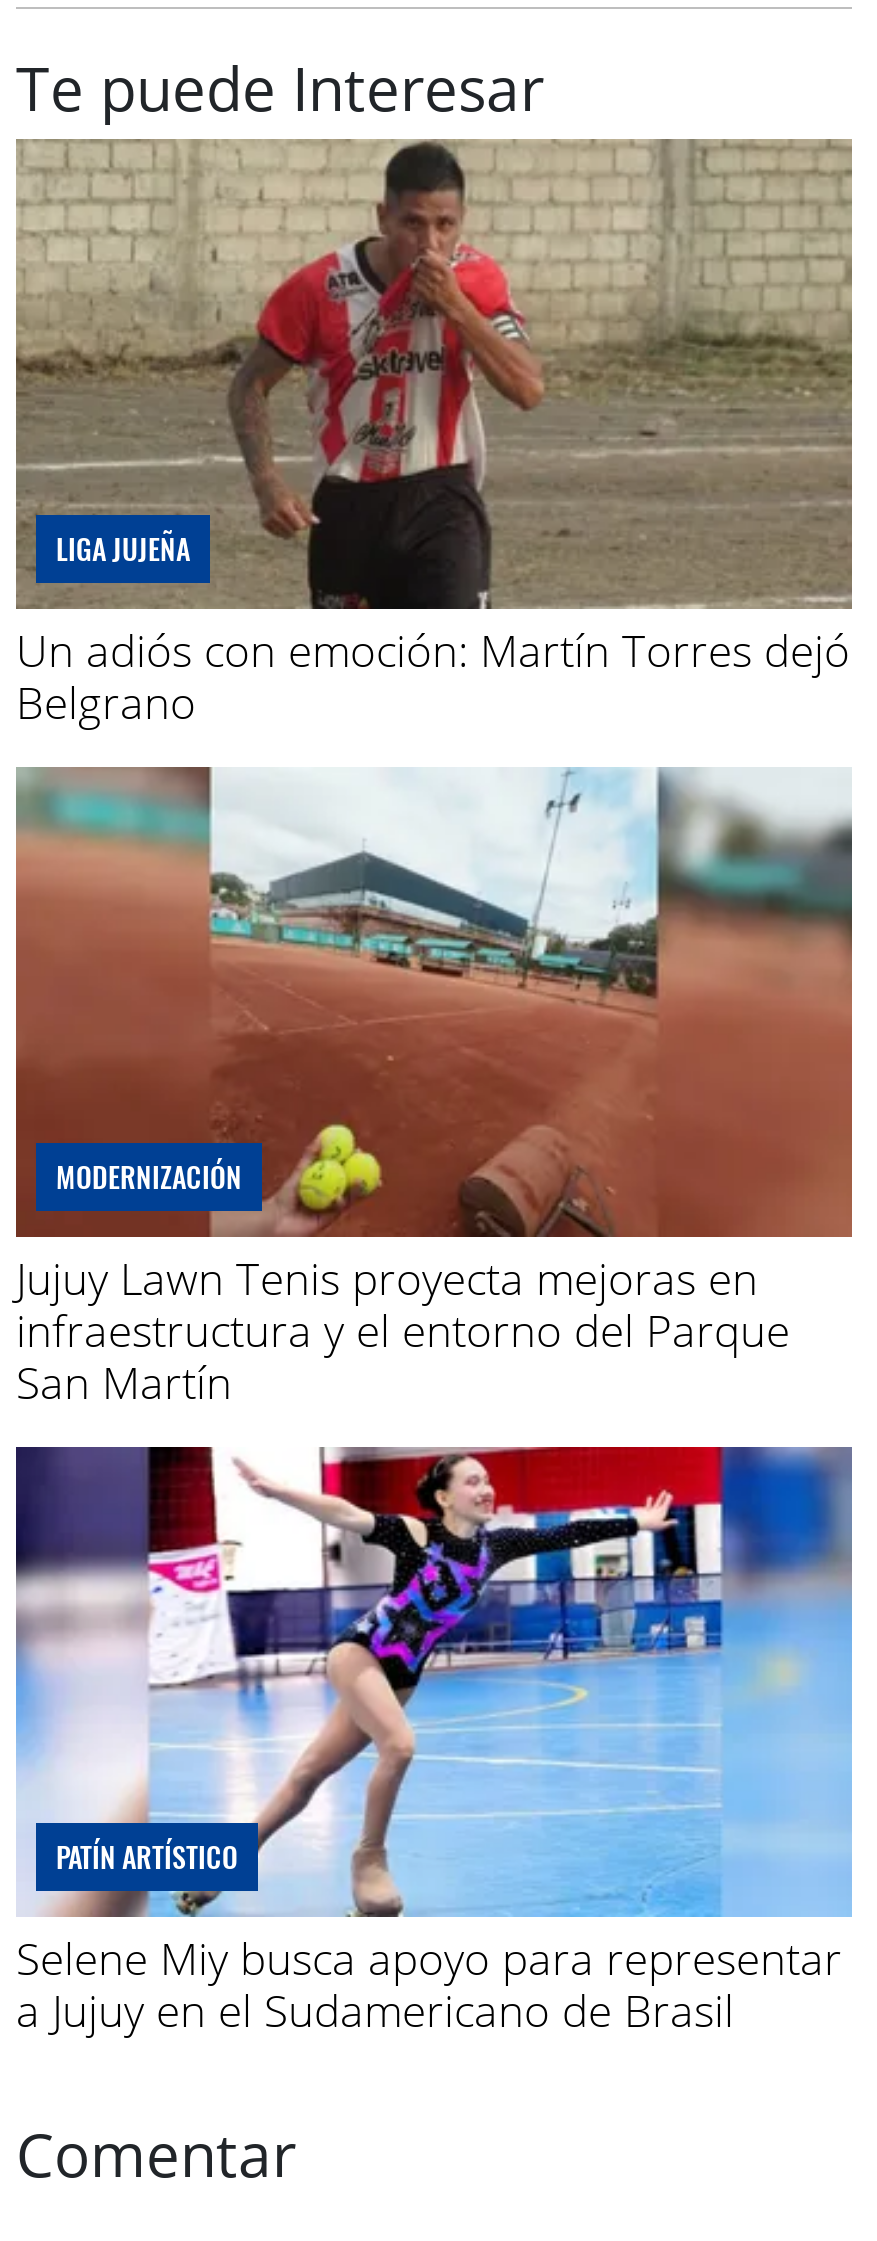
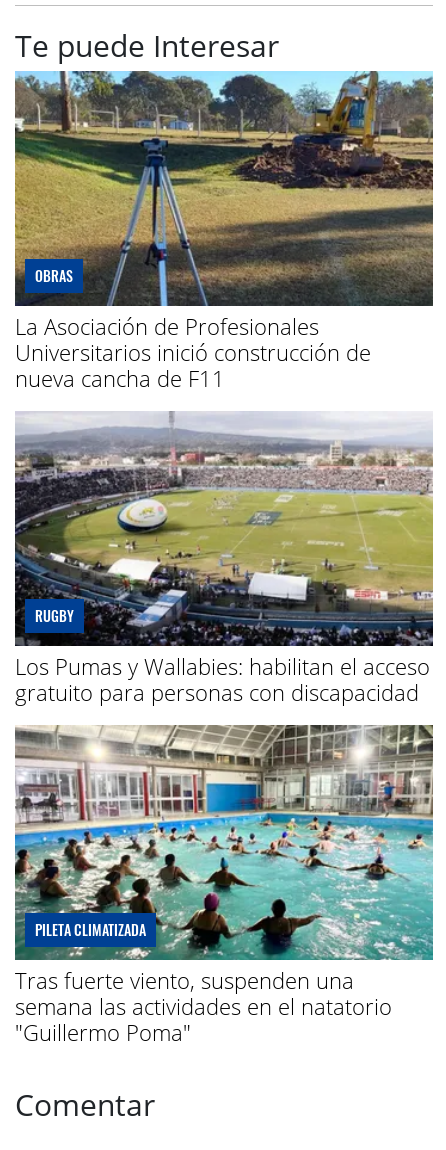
- [image]
- LIGA JUJEÑA
+ [image]
+ OBRAS

- Un adiós con emoción: Martín Torres dejó
- Belgrano
+ La Asociación de Profesionales
+ Universitarios inició construcción de
+ nueva cancha de F11

- [image]
- MODERNIZACIÓN
+ [image]
+ RUGBY

- Jujuy Lawn Tenis proyecta mejoras en
- infraestructura y el entorno del Parque
- San Martín
+ Los Pumas y Wallabies: habilitan el acceso
+ gratuito para personas con discapacidad

- [image]
- PATÍN ARTÍSTICO
+ [image]
+ PILETA CLIMATIZADA

- Selene Miy busca apoyo para representar
- a Jujuy en el Sudamericano de Brasil
+ Tras fuerte viento, suspenden una
+ semana las actividades en el natatorio
+ "Guillermo Poma"
